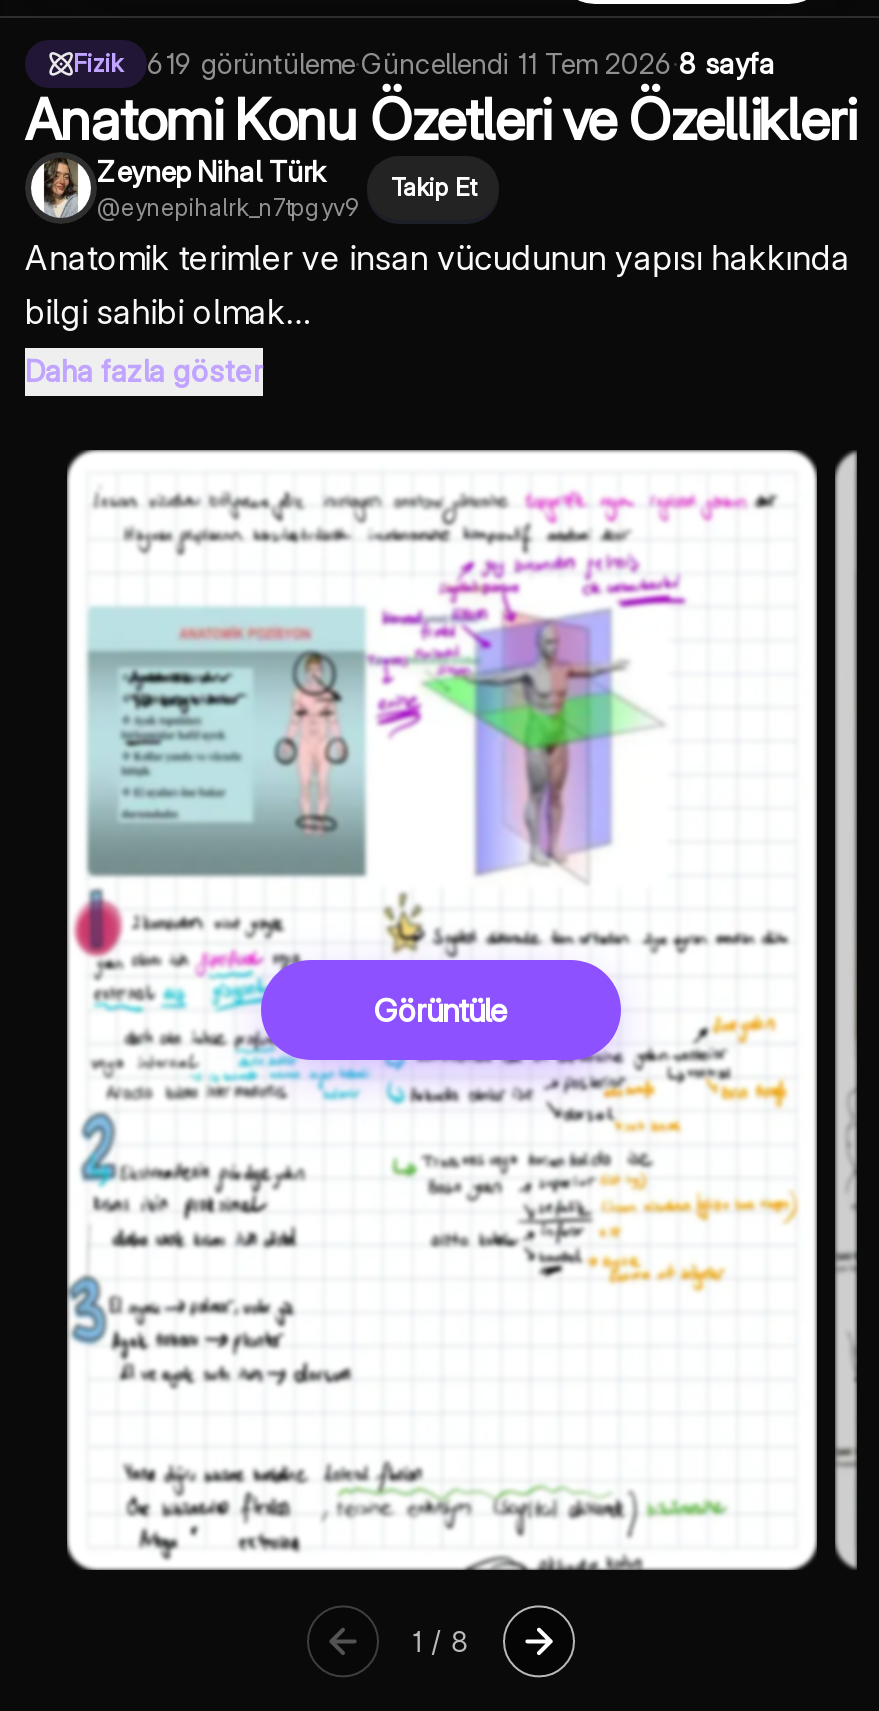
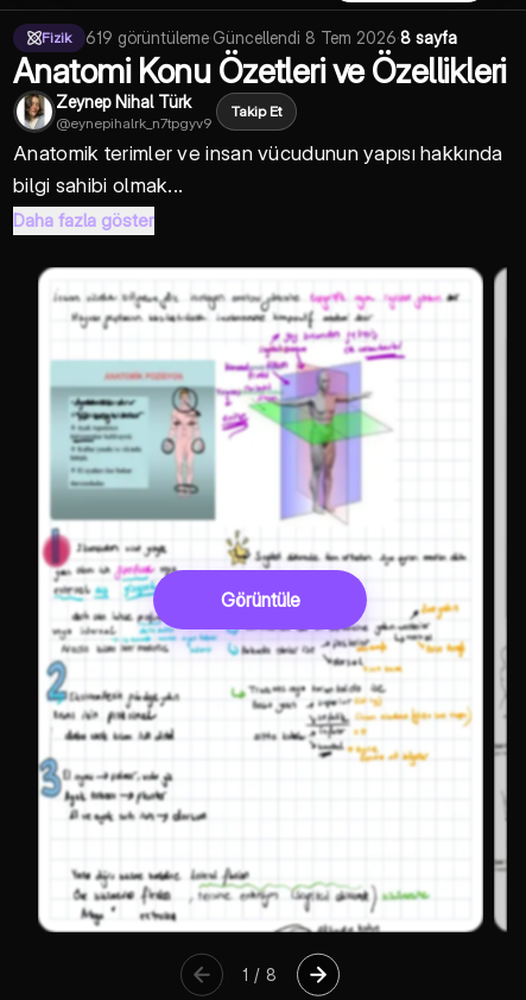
- 619 görüntüleme · Güncellendi 11 Tem 2026 · 8 sayfa
+ 619 görüntüleme · Güncellendi 8 Tem 2026 · 8 sayfa
